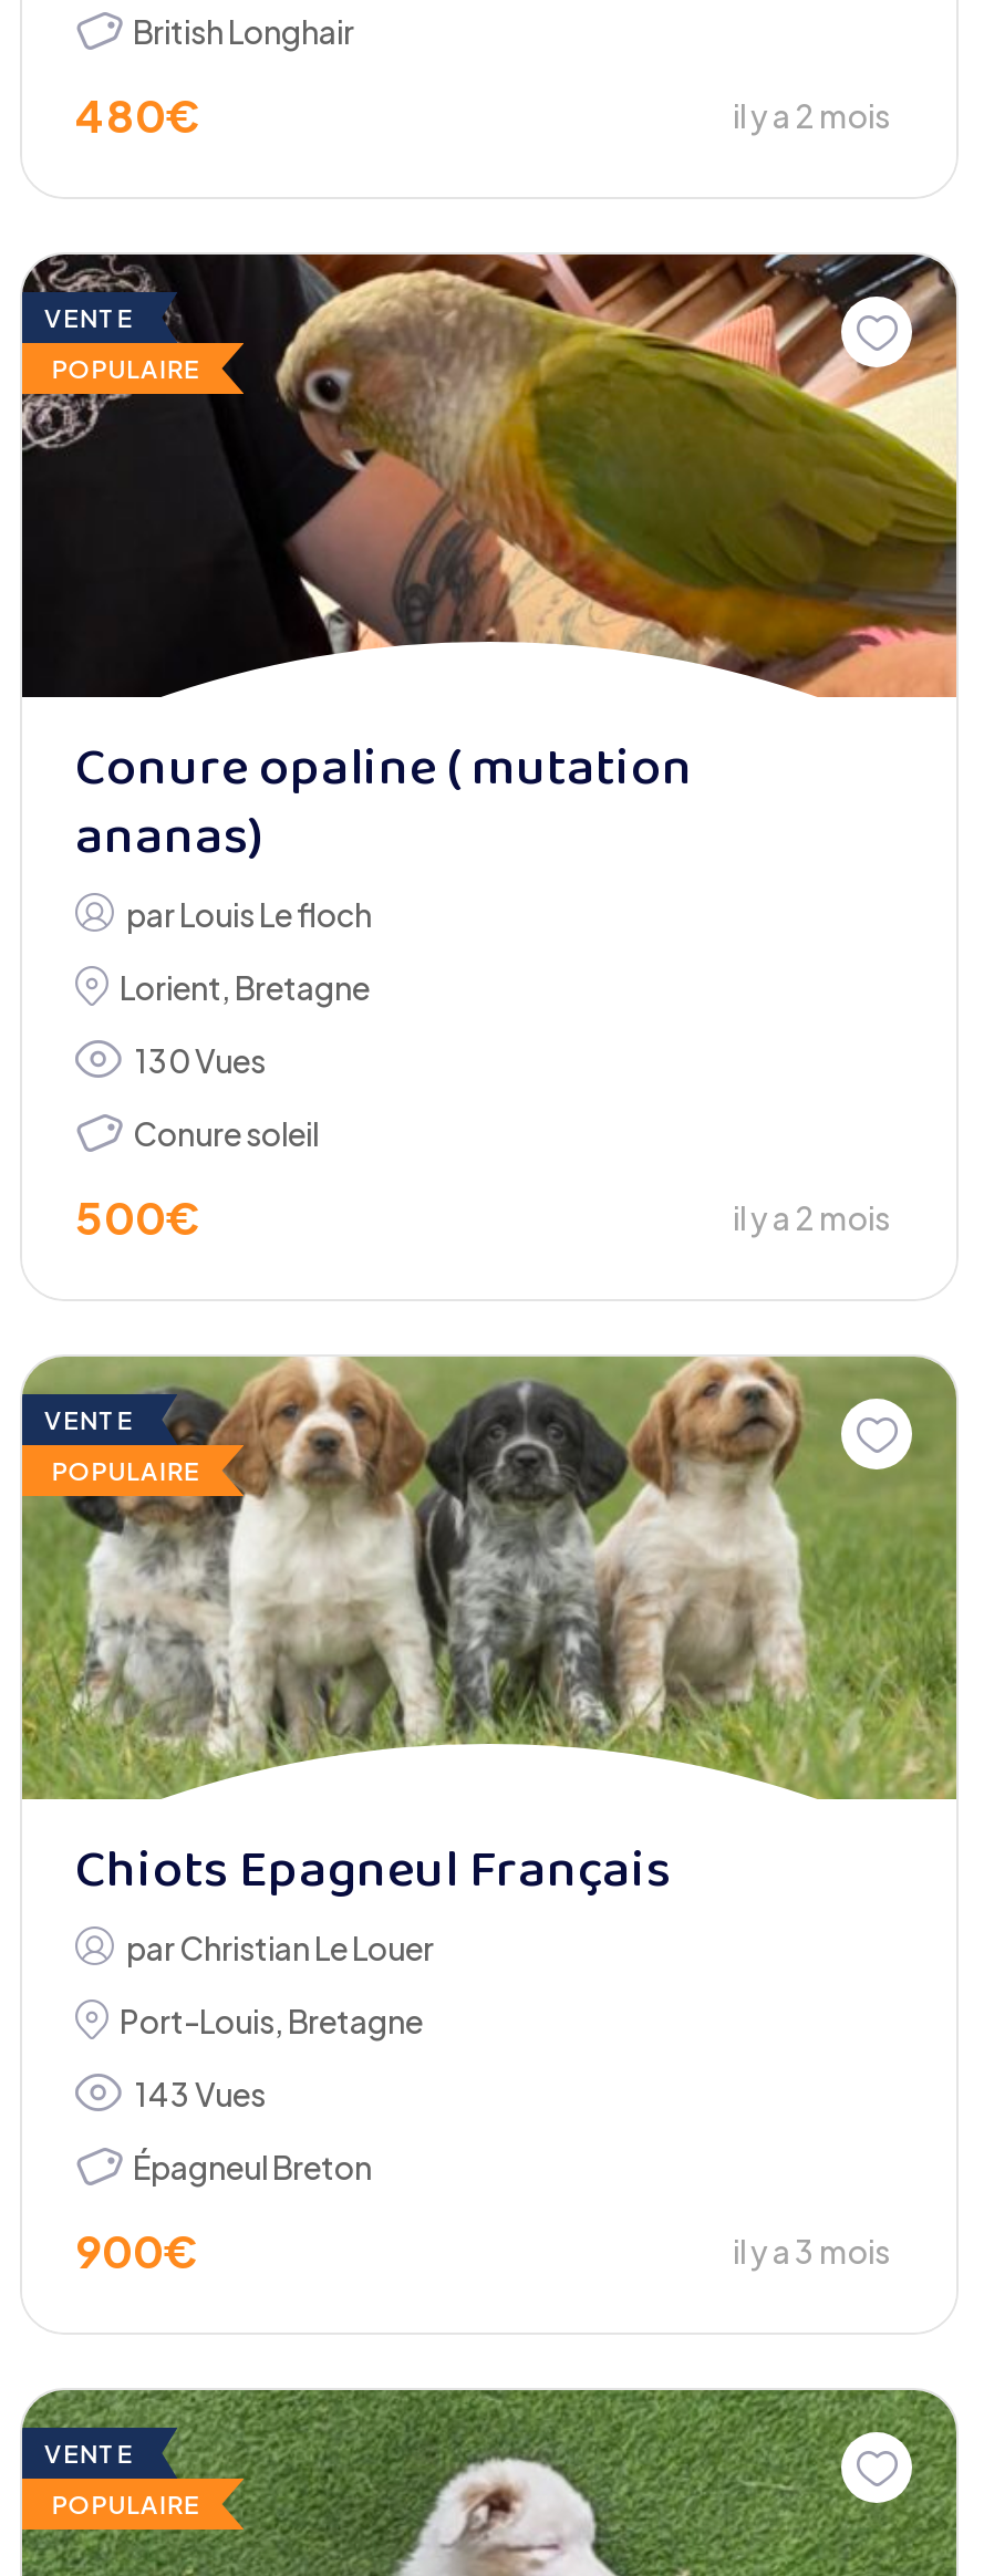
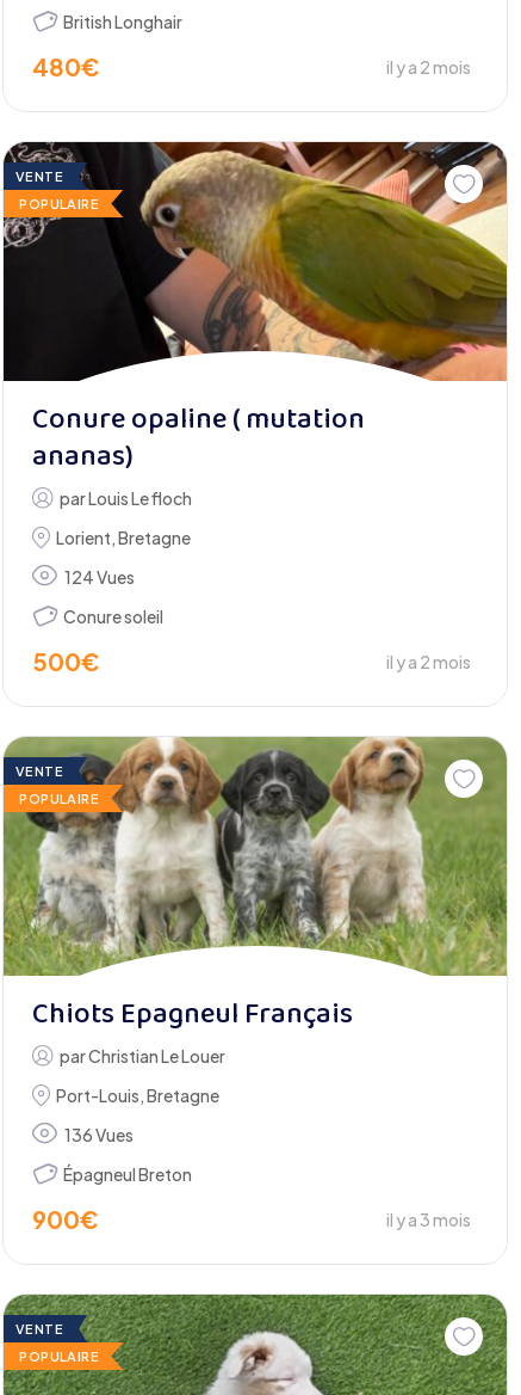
- 130 Vues
+ 124 Vues

- 143 Vues
+ 136 Vues
